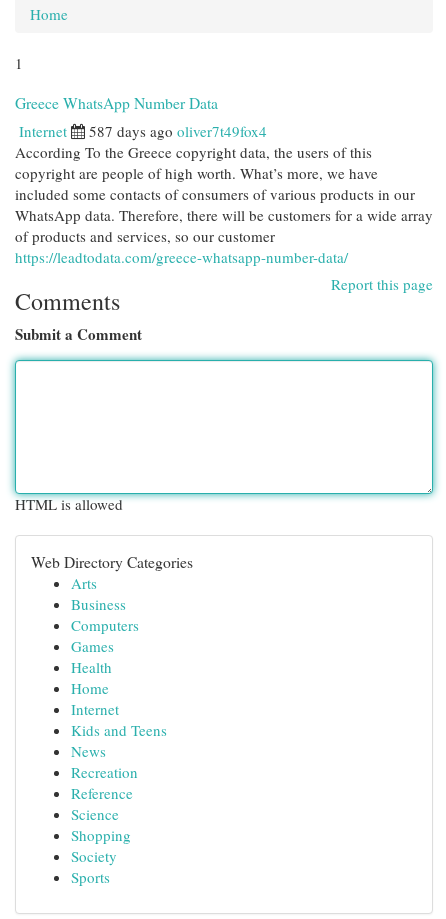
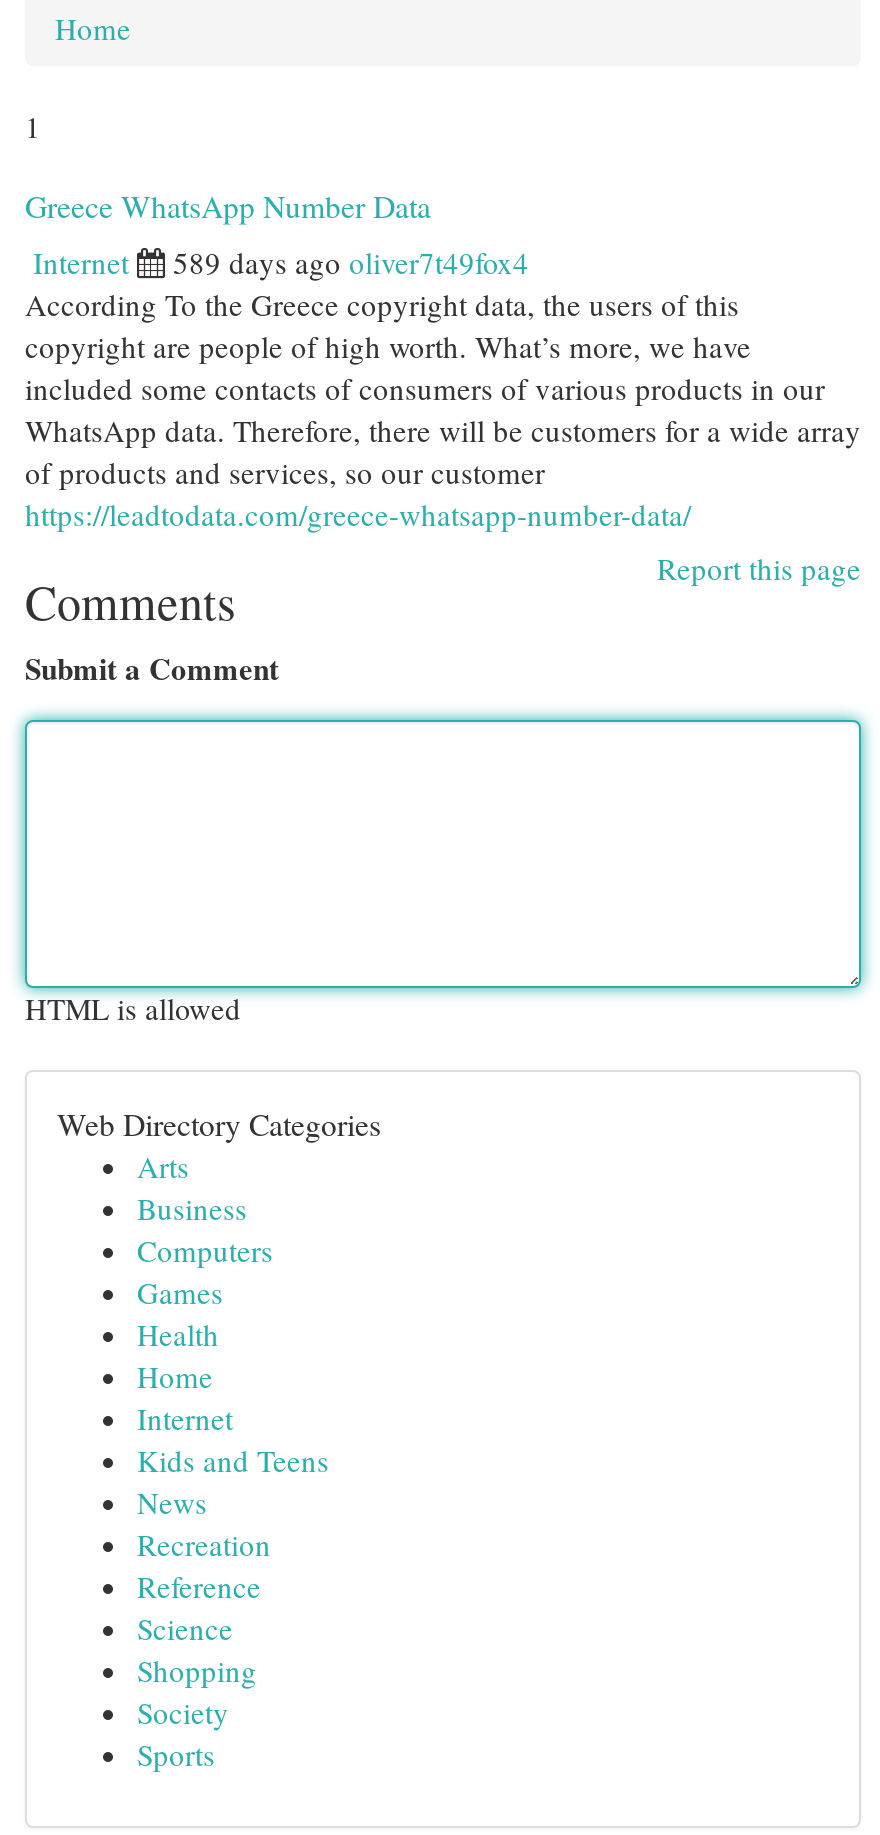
- 587 days ago oliver7t49fox4
+ 589 days ago oliver7t49fox4
